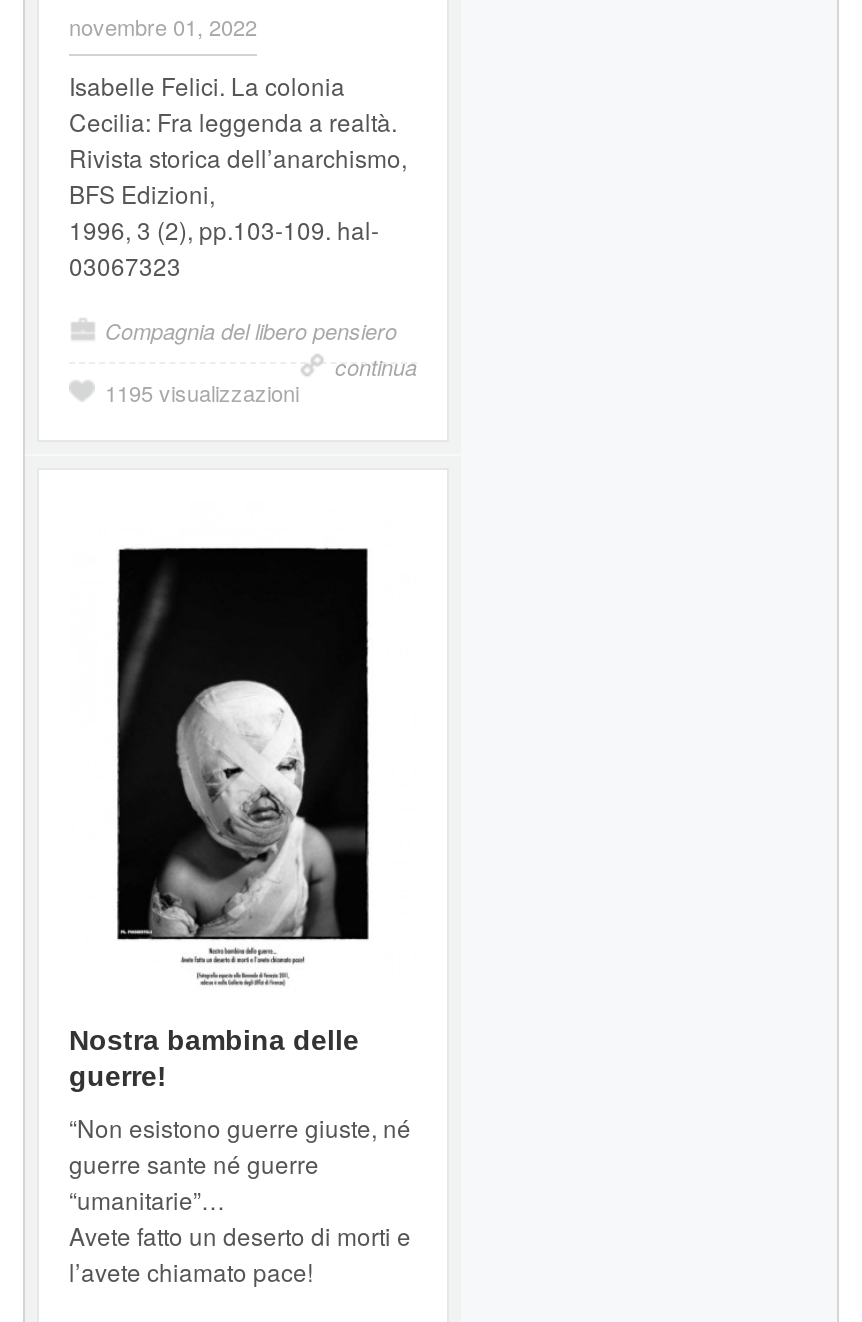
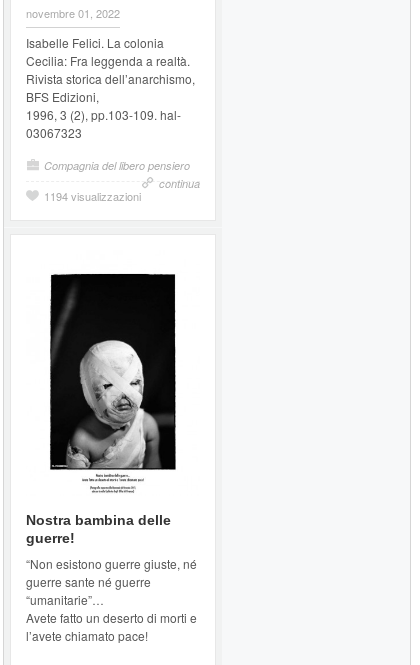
- 1195 visualizzazioni
+ 1194 visualizzazioni
